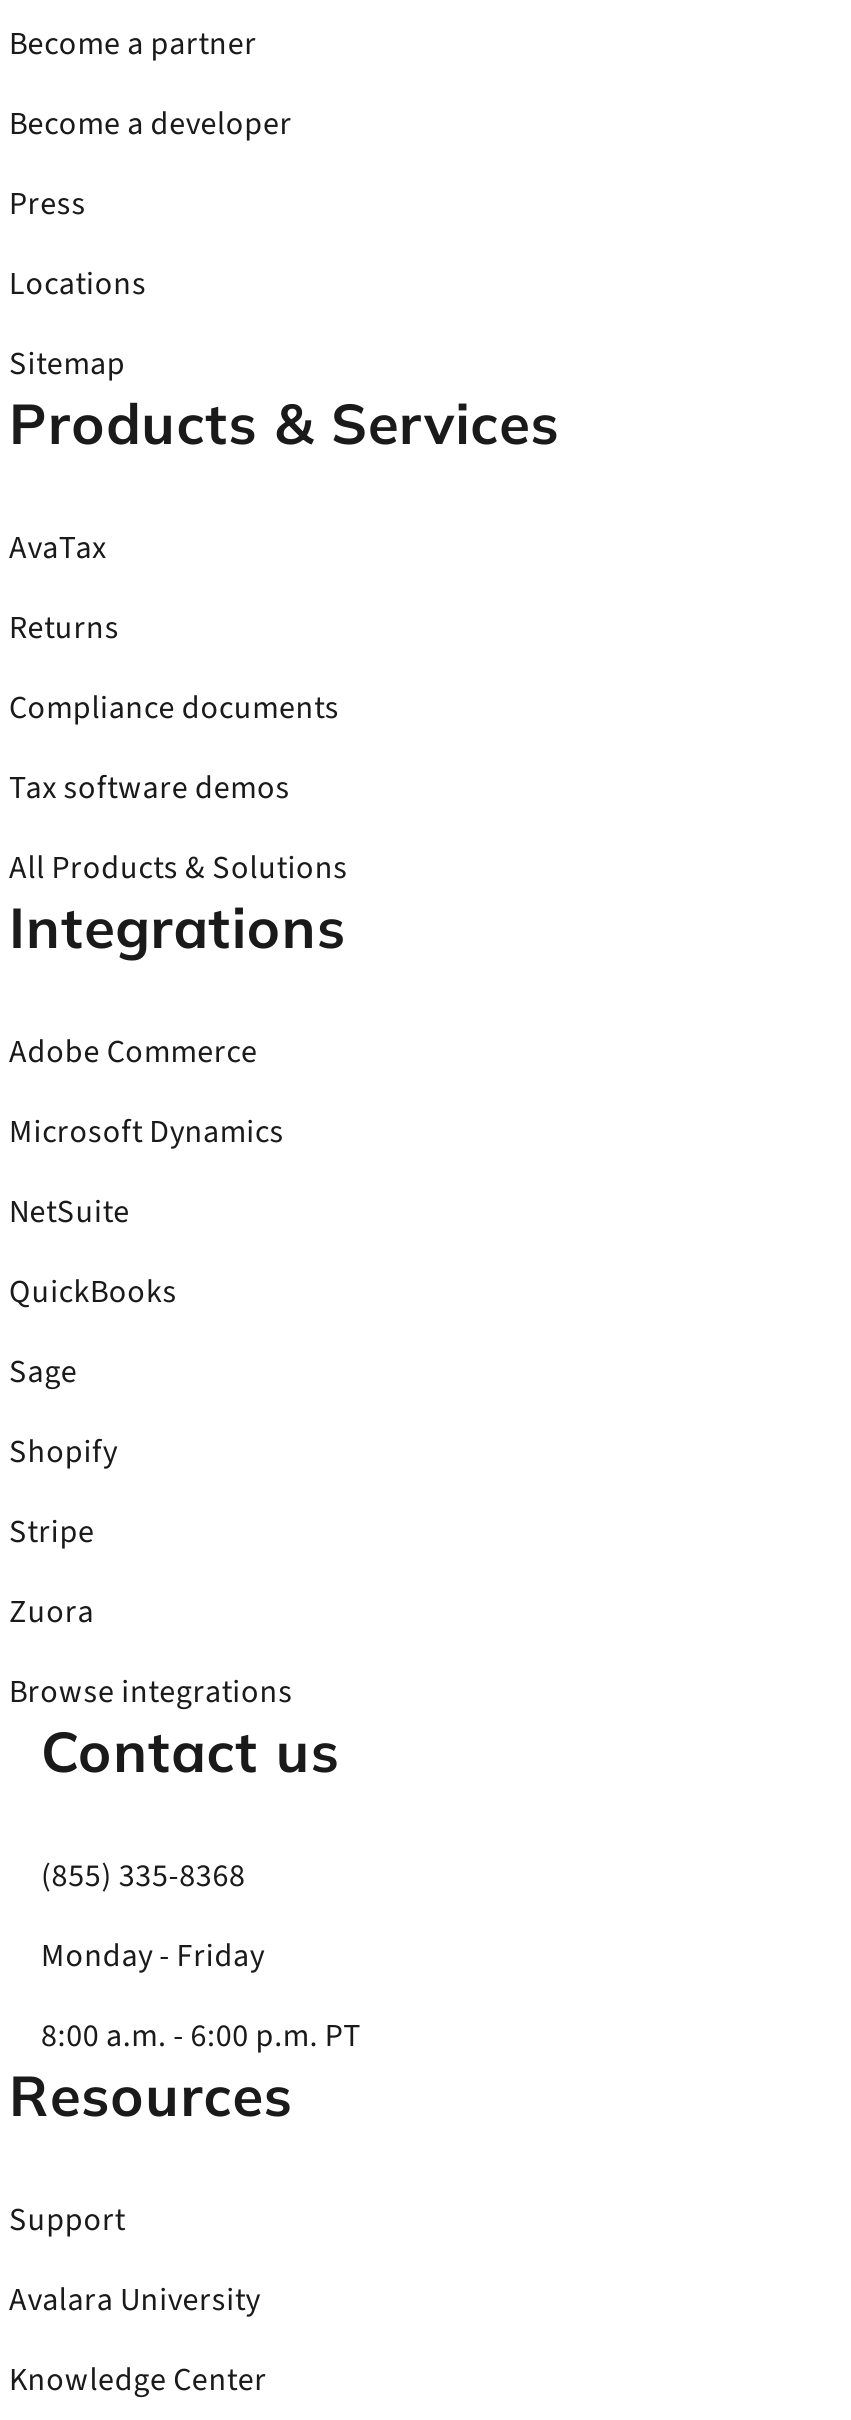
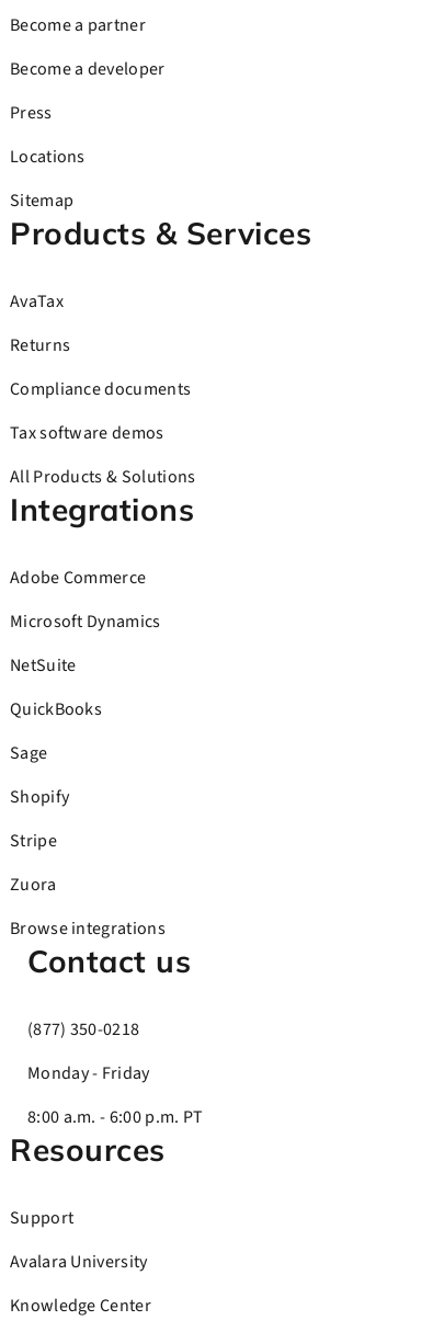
- (855) 335-8368
+ (877) 350-0218
